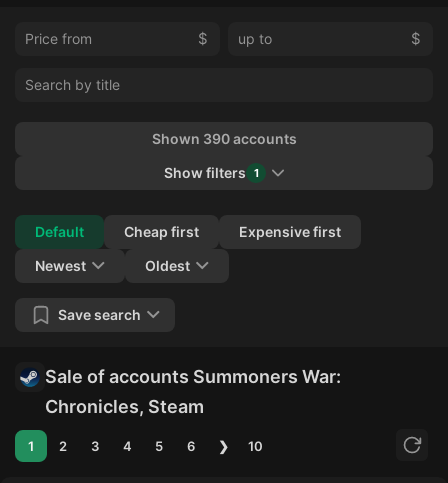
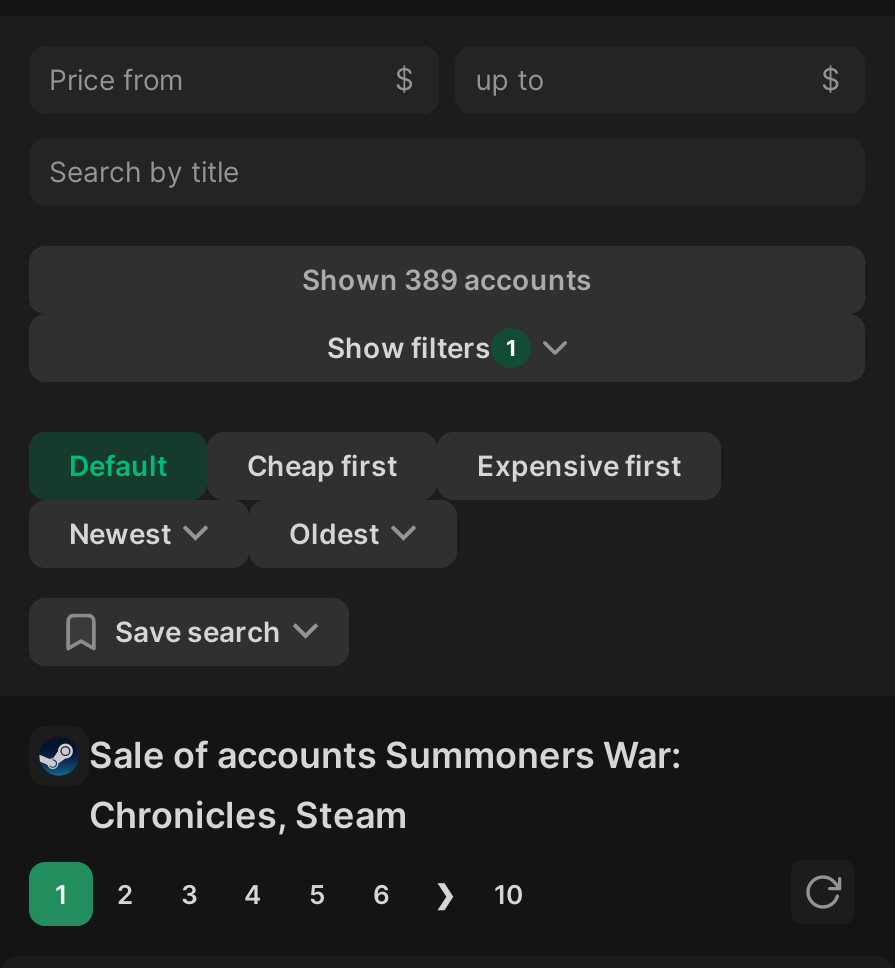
- Shown 390 accounts
+ Shown 389 accounts
